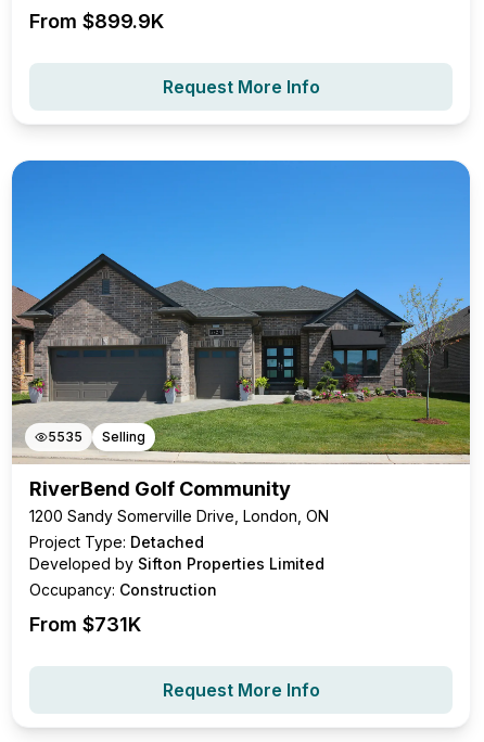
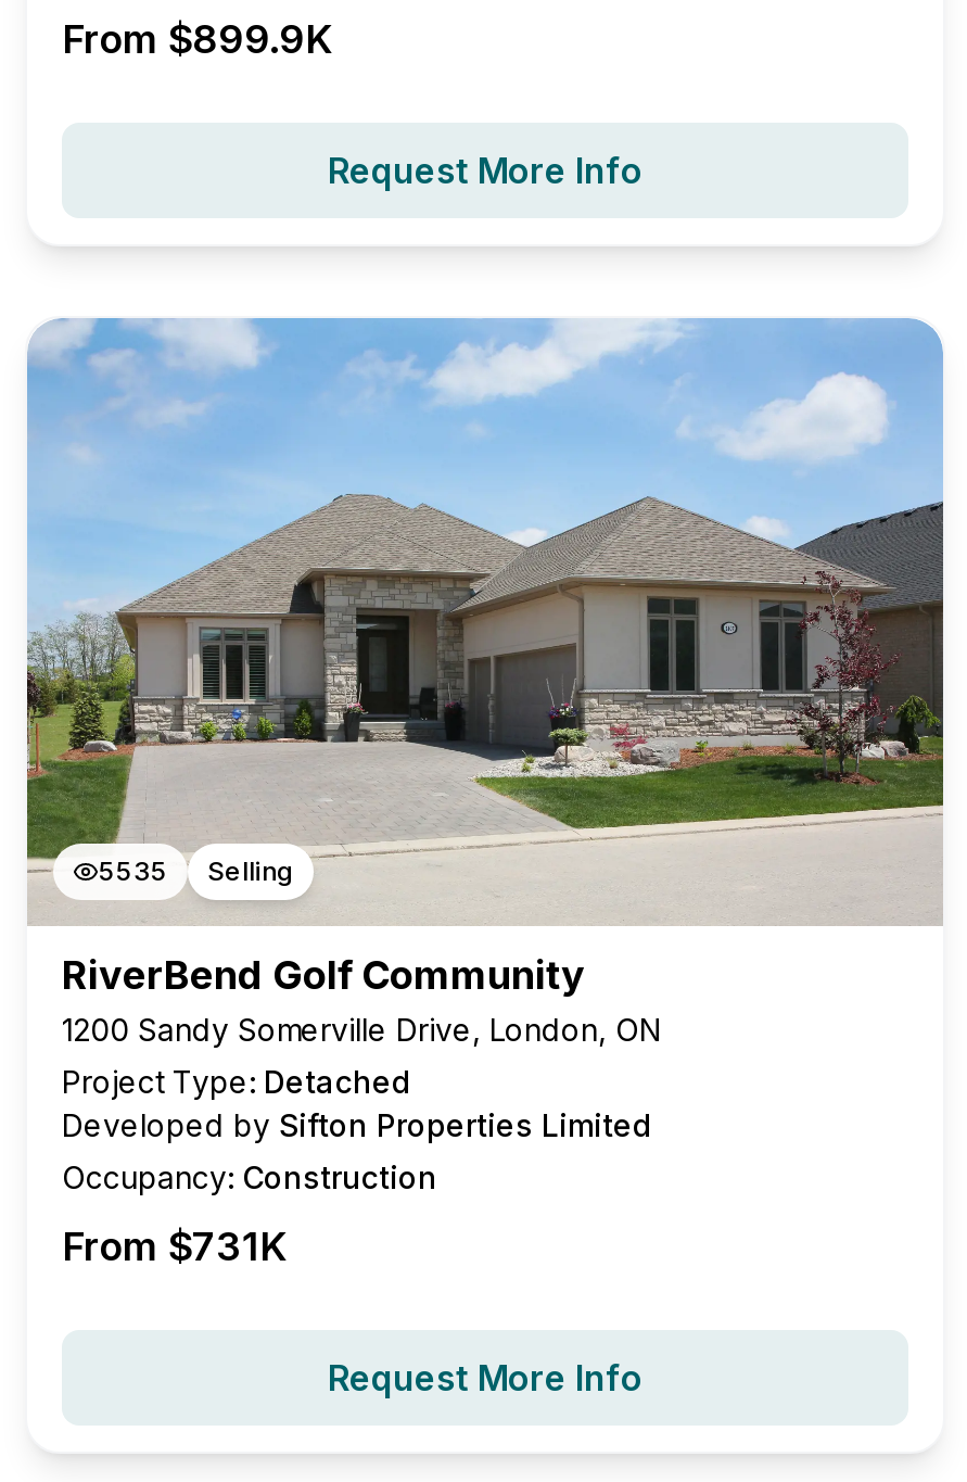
- [image]
+ [image]
